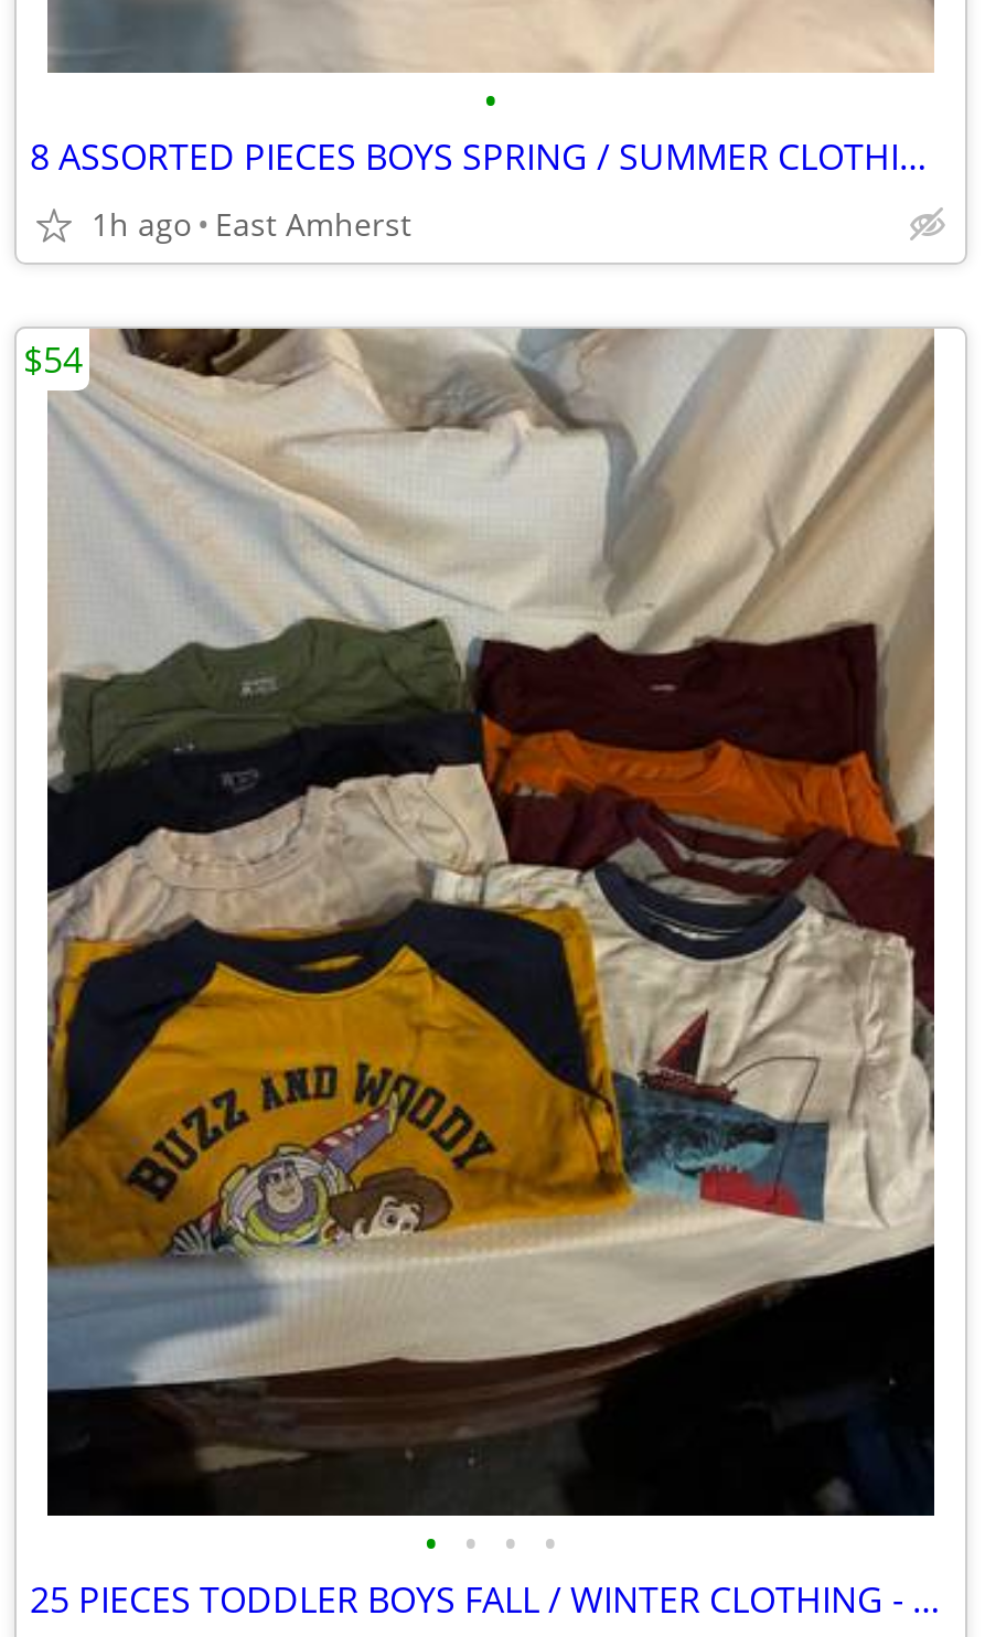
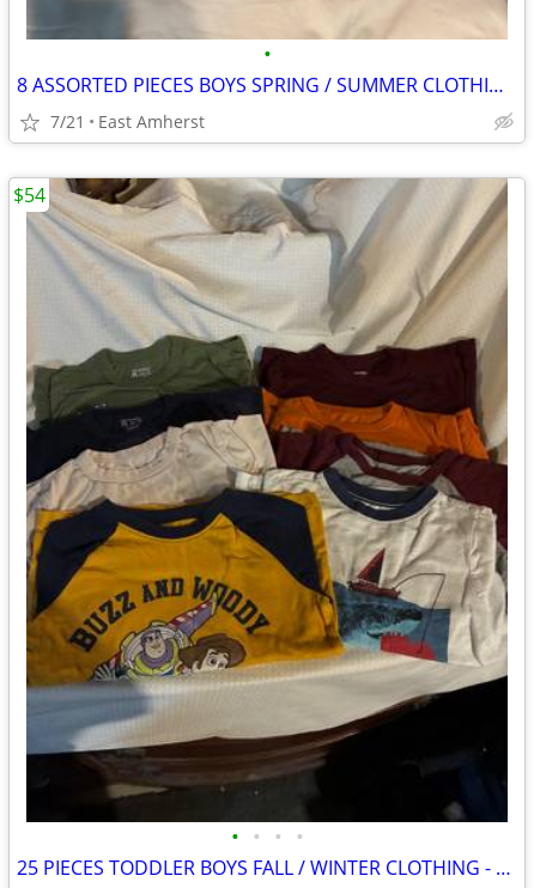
- 1h ago East Amherst
+ 7/21 East Amherst
